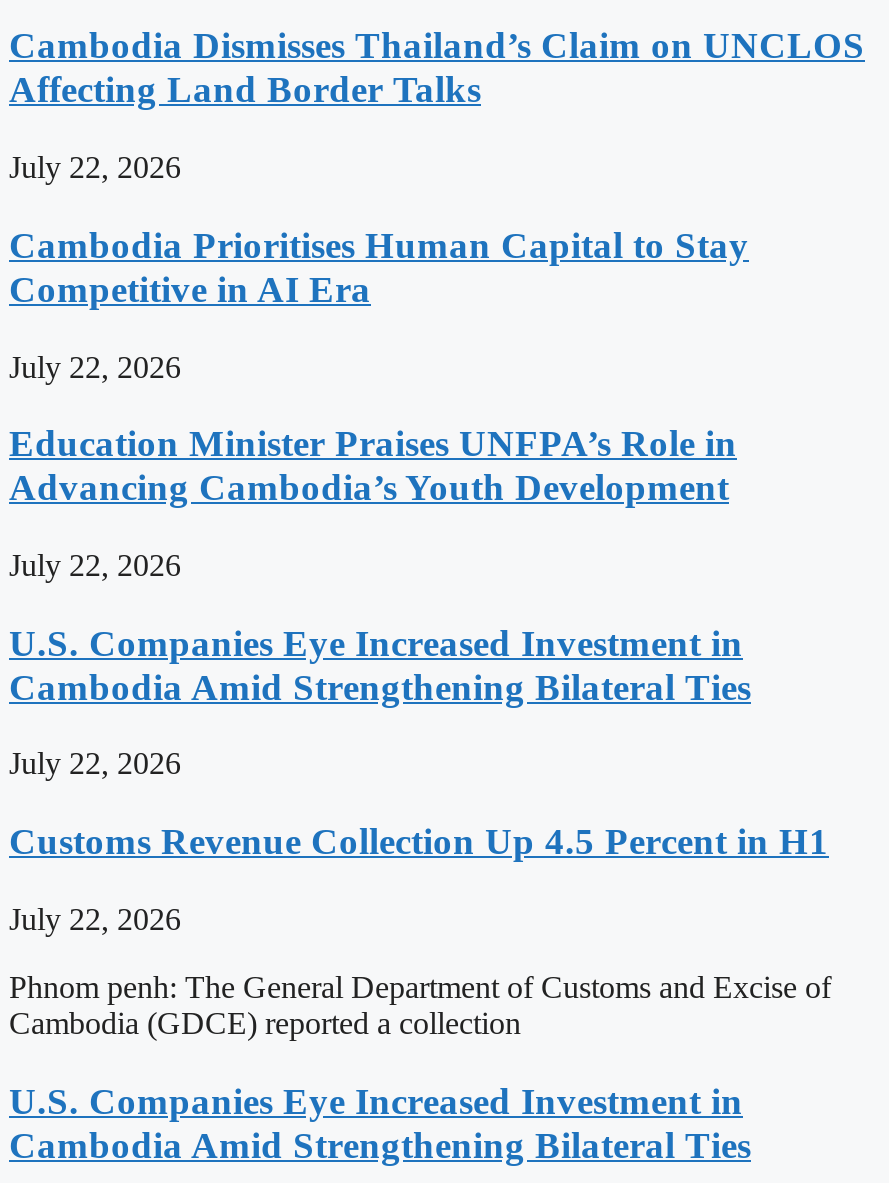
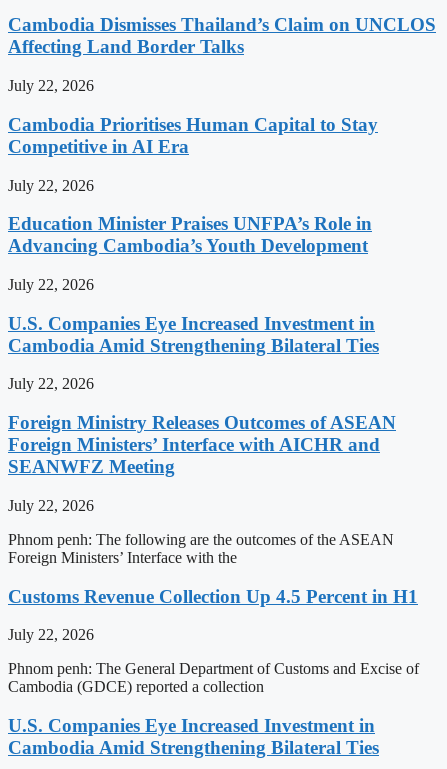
+ Foreign Ministry Releases Outcomes of ASEAN
+ Foreign Ministers’ Interface with AICHR and
+ SEANWFZ Meeting
+ July 22, 2026
+ Phnom penh: The following are the outcomes of the ASEAN
+ Foreign Ministers’ Interface with the
